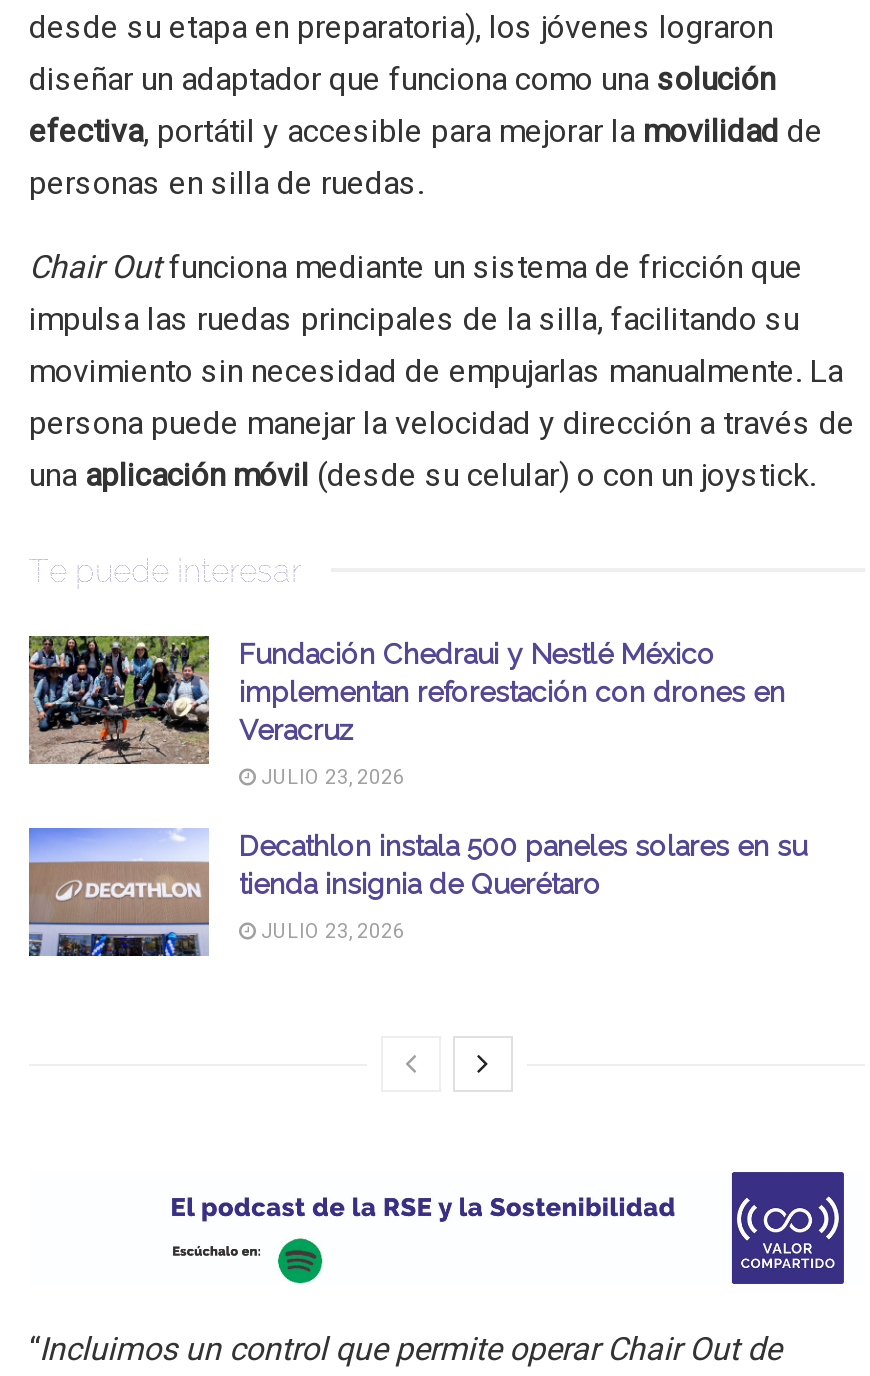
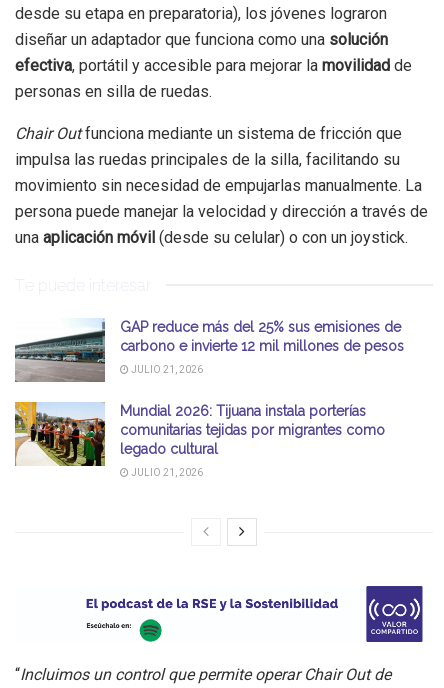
- [image]
- Fundación Chedraui y Nestlé México
- implementan reforestación con drones en
- Veracruz
+ [image]
+ GAP reduce más del 25% sus emisiones de
+ carbono e invierte 12 mil millones de pesos

- JULIO 23, 2026
+ JULIO 21, 2026

- [image]
- Decathlon instala 500 paneles solares en su
- tienda insignia de Querétaro
+ [image]
+ Mundial 2026: Tijuana instala porterías
+ comunitarias tejidas por migrantes como
+ legado cultural

- JULIO 23, 2026
+ JULIO 21, 2026
